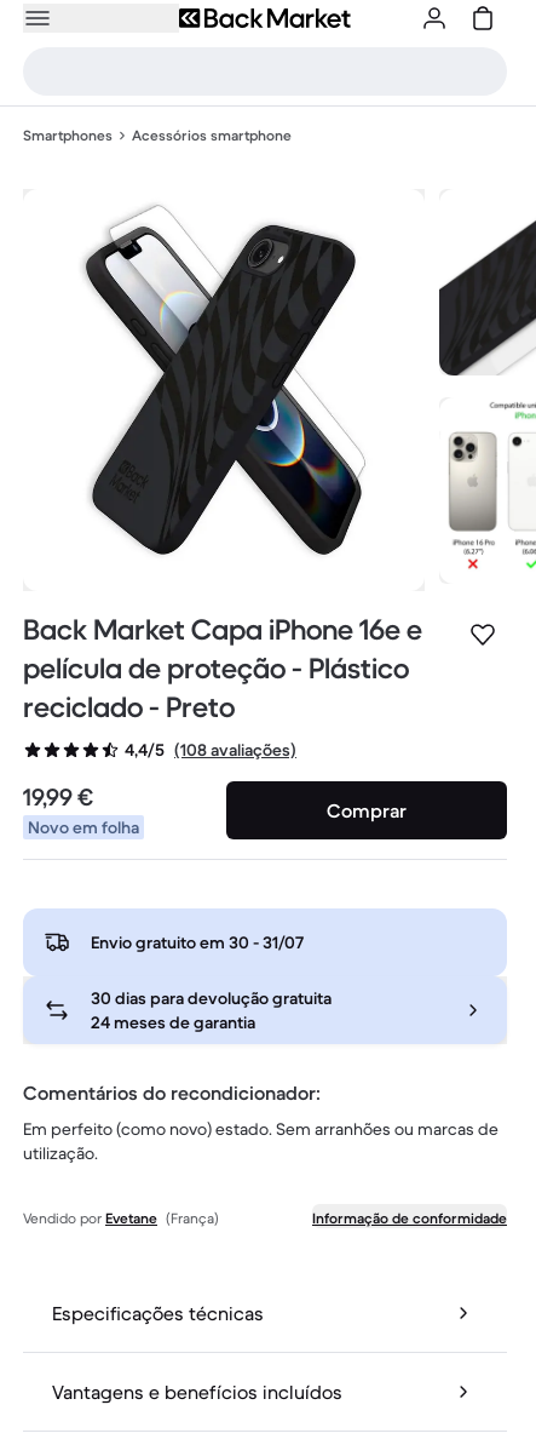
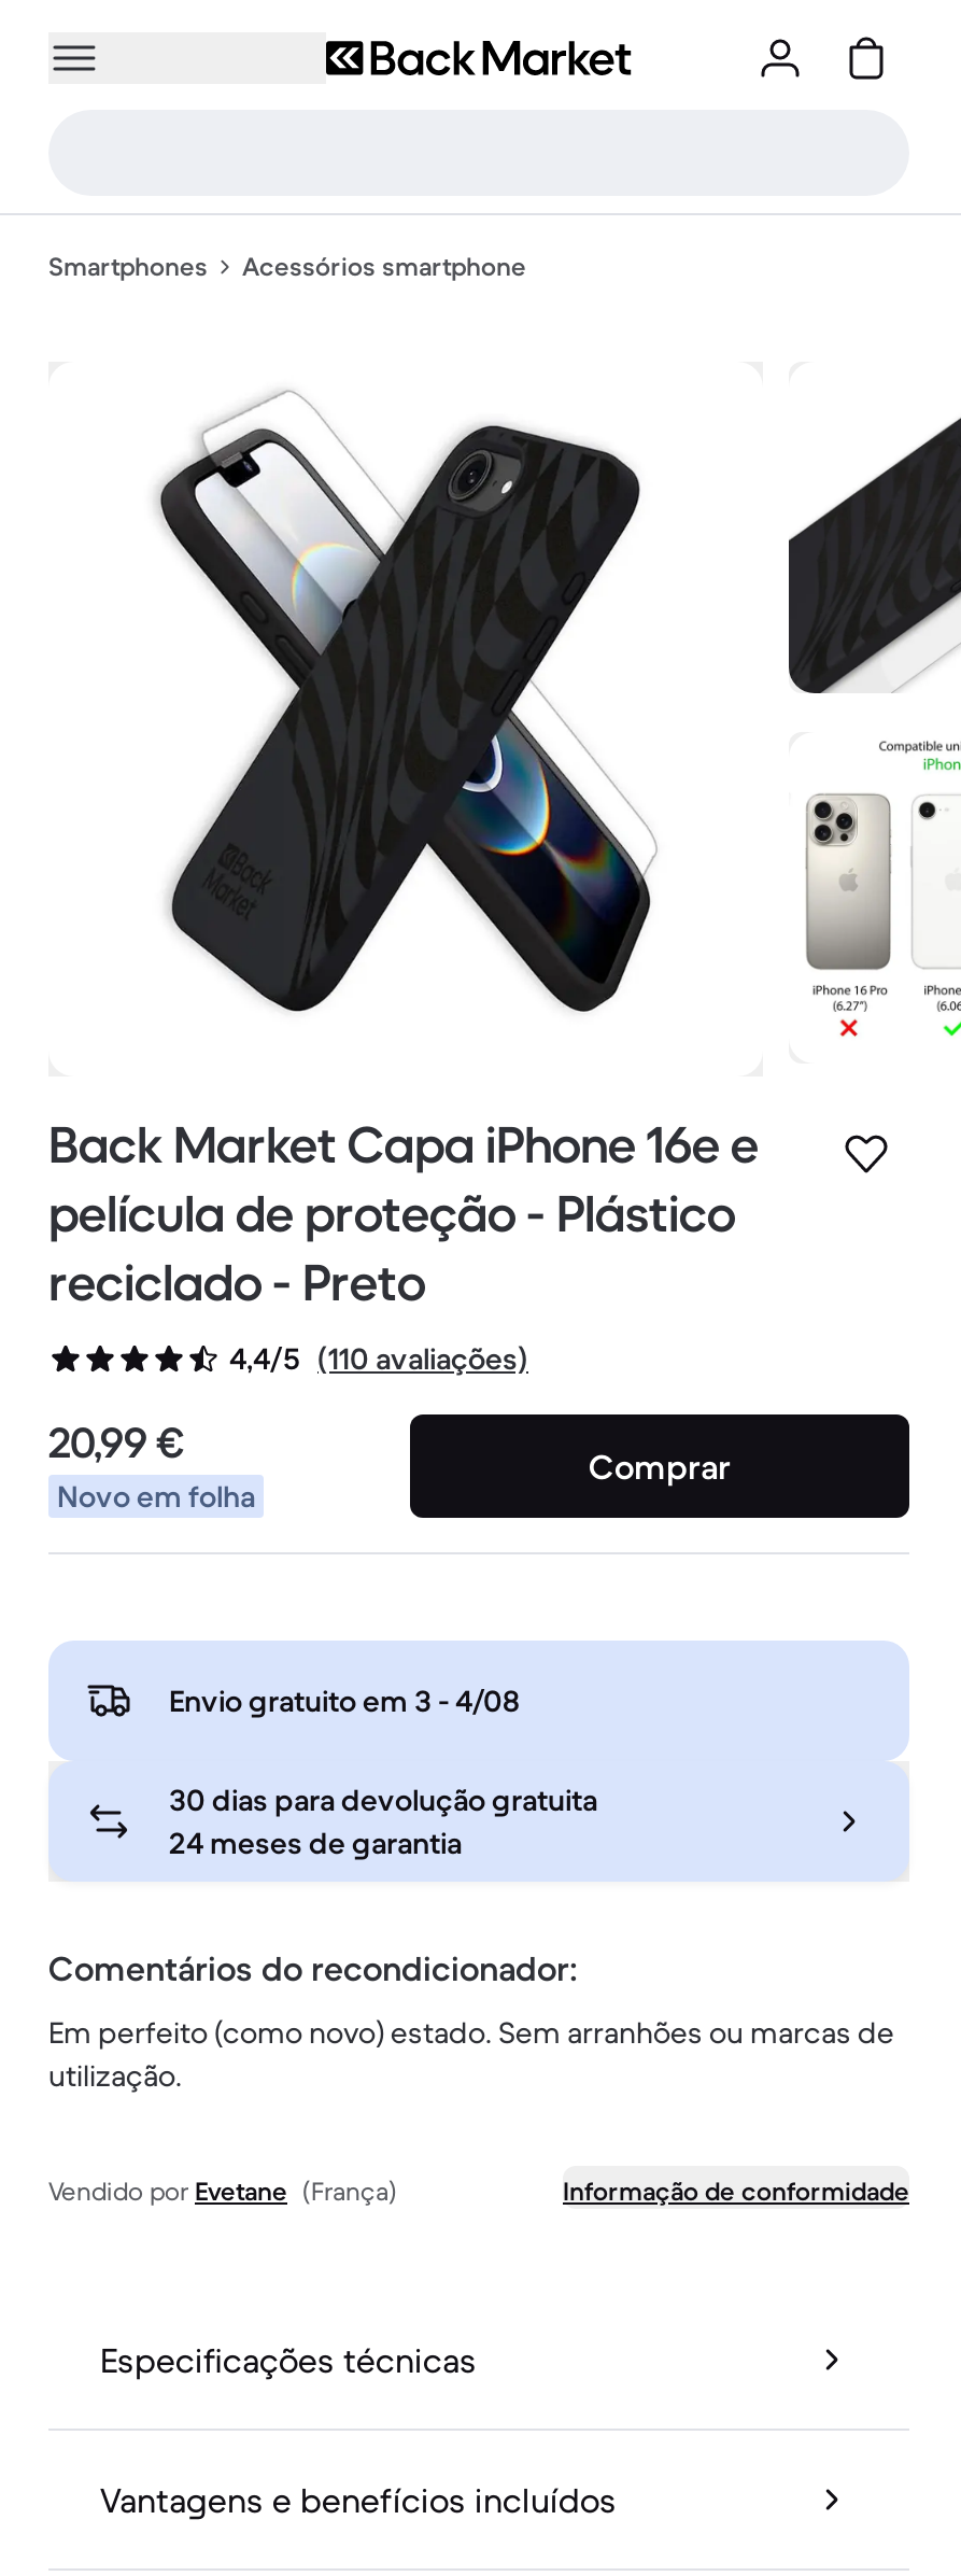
- 4,4/5 (108 avaliações)
+ 4,4/5 (110 avaliações)

- 19,99 €
+ 20,99 €

- Envio gratuito em 30 - 31/07
+ Envio gratuito em 3 - 4/08
